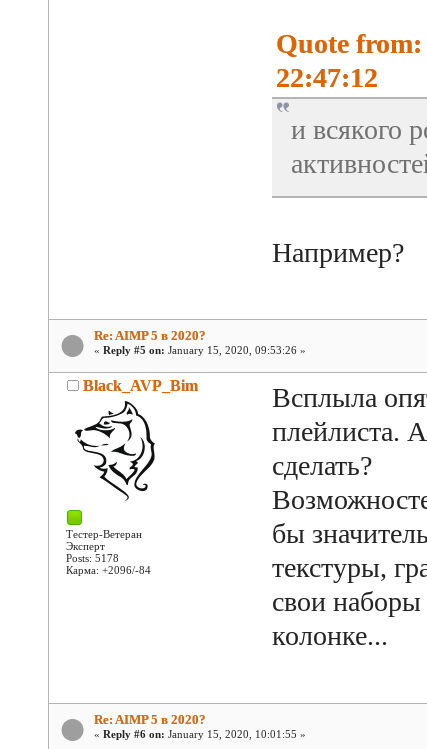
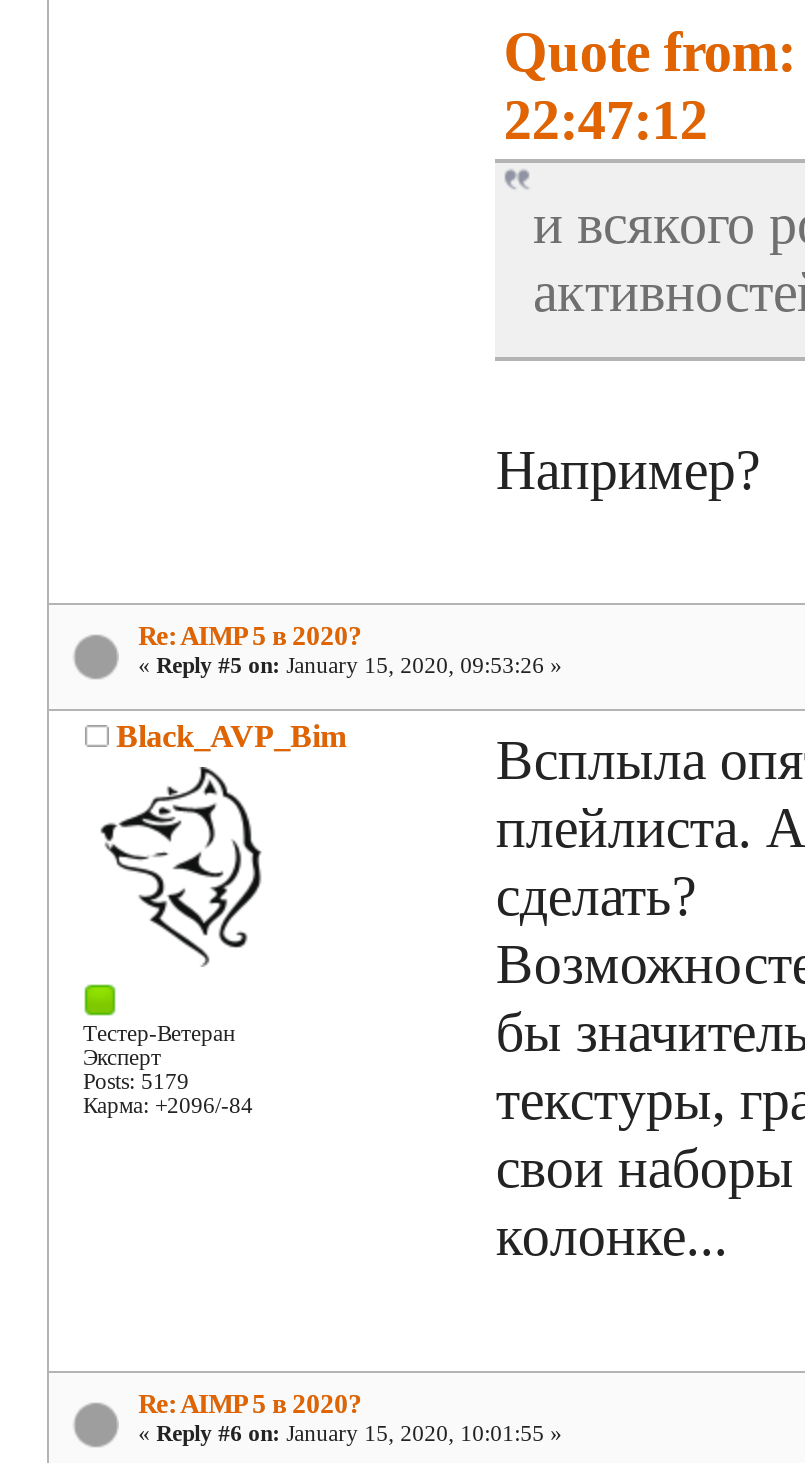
- Posts: 5178
+ Posts: 5179
